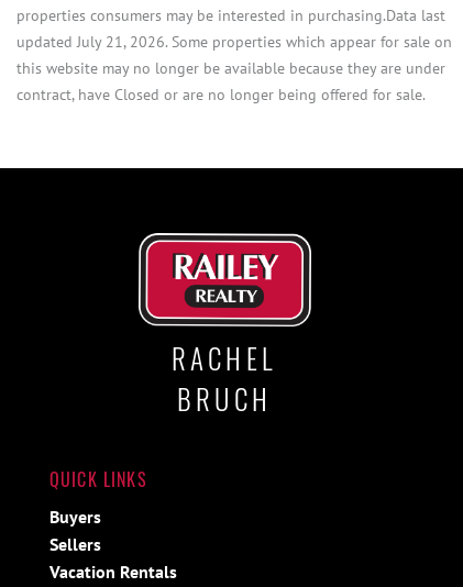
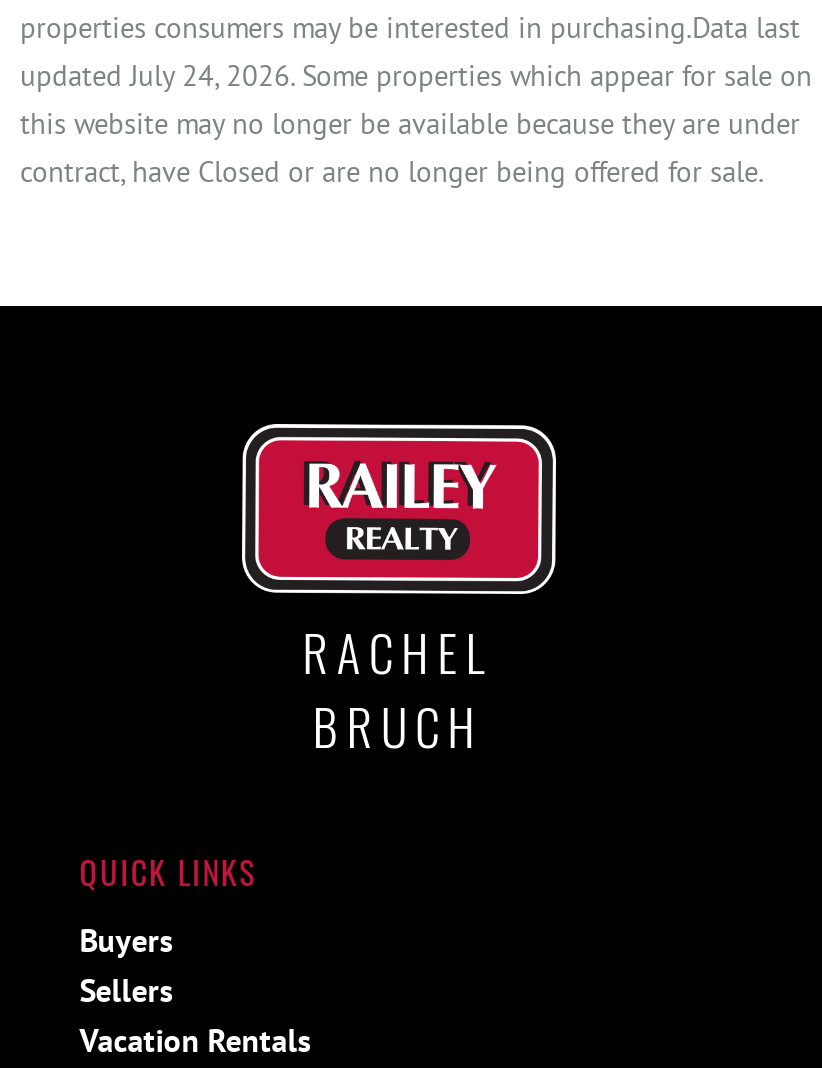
- updated July 21, 2026. Some properties which appear for sale on
+ updated July 24, 2026. Some properties which appear for sale on
